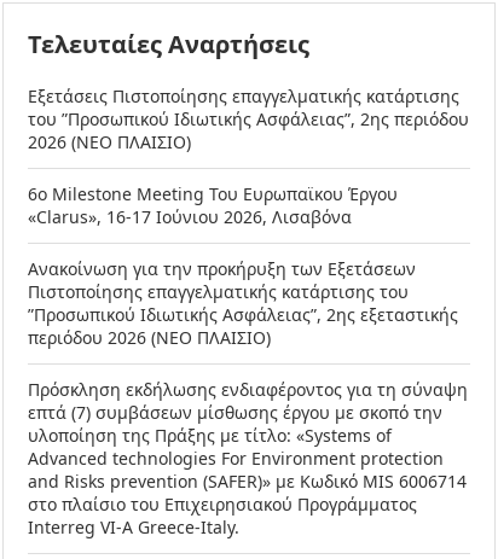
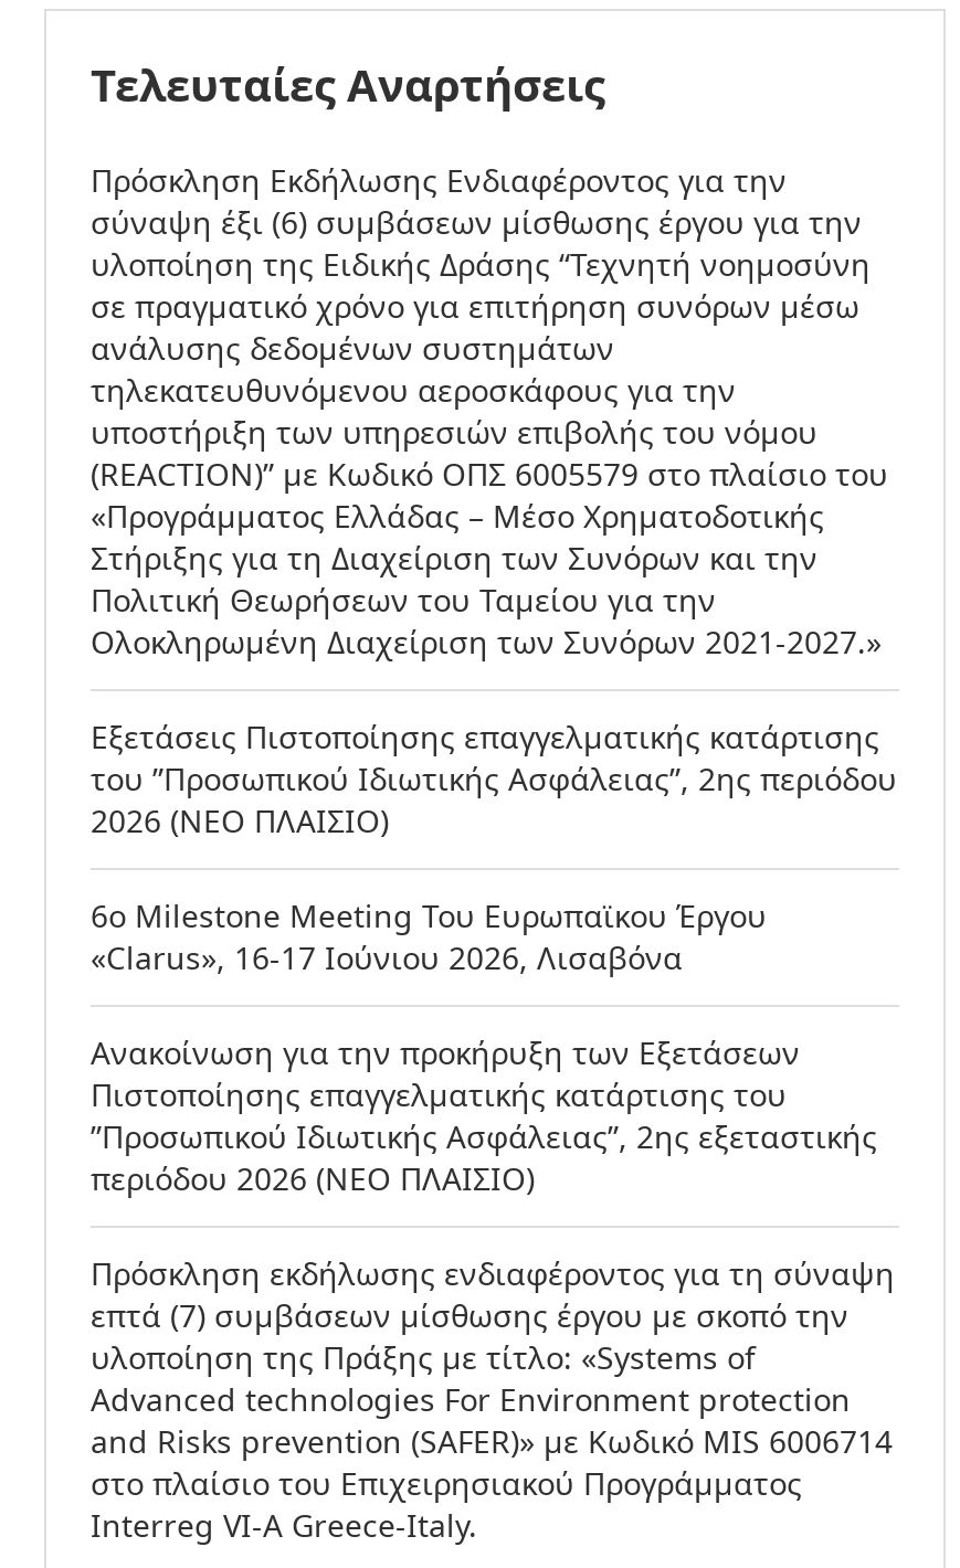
+ Πρόσκληση Εκδήλωσης Ενδιαφέροντος για την
+ σύναψη έξι (6) συμβάσεων μίσθωσης έργου για την
+ υλοποίηση της Ειδικής Δράσης “Τεχνητή νοημοσύνη
+ σε πραγματικό χρόνο για επιτήρηση συνόρων μέσω
+ ανάλυσης δεδομένων συστημάτων
+ τηλεκατευθυνόμενου αεροσκάφους για την
+ υποστήριξη των υπηρεσιών επιβολής του νόμου
+ (REACTION)” με Κωδικό ΟΠΣ 6005579 στο πλαίσιο του
+ «Προγράμματος Ελλάδας – Μέσο Χρηματοδοτικής
+ Στήριξης για τη Διαχείριση των Συνόρων και την
+ Πολιτική Θεωρήσεων του Ταμείου για την
+ Ολοκληρωμένη Διαχείριση των Συνόρων 2021-2027.»
